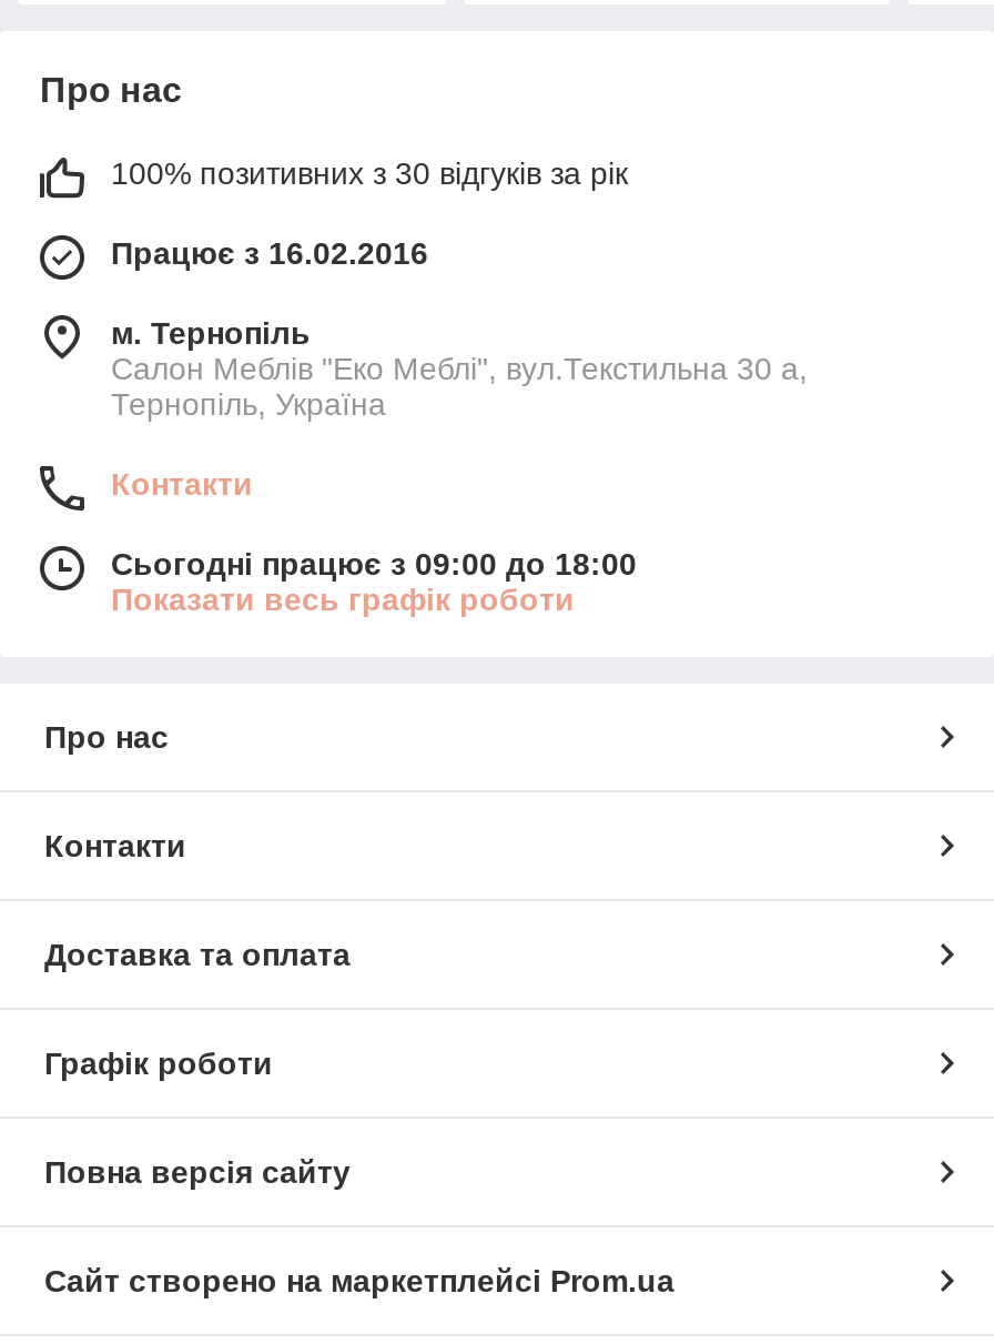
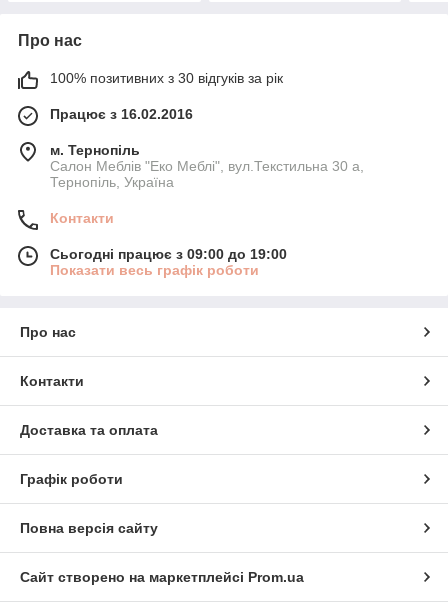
- Сьогодні працює з 09:00 до 18:00
+ Сьогодні працює з 09:00 до 19:00
